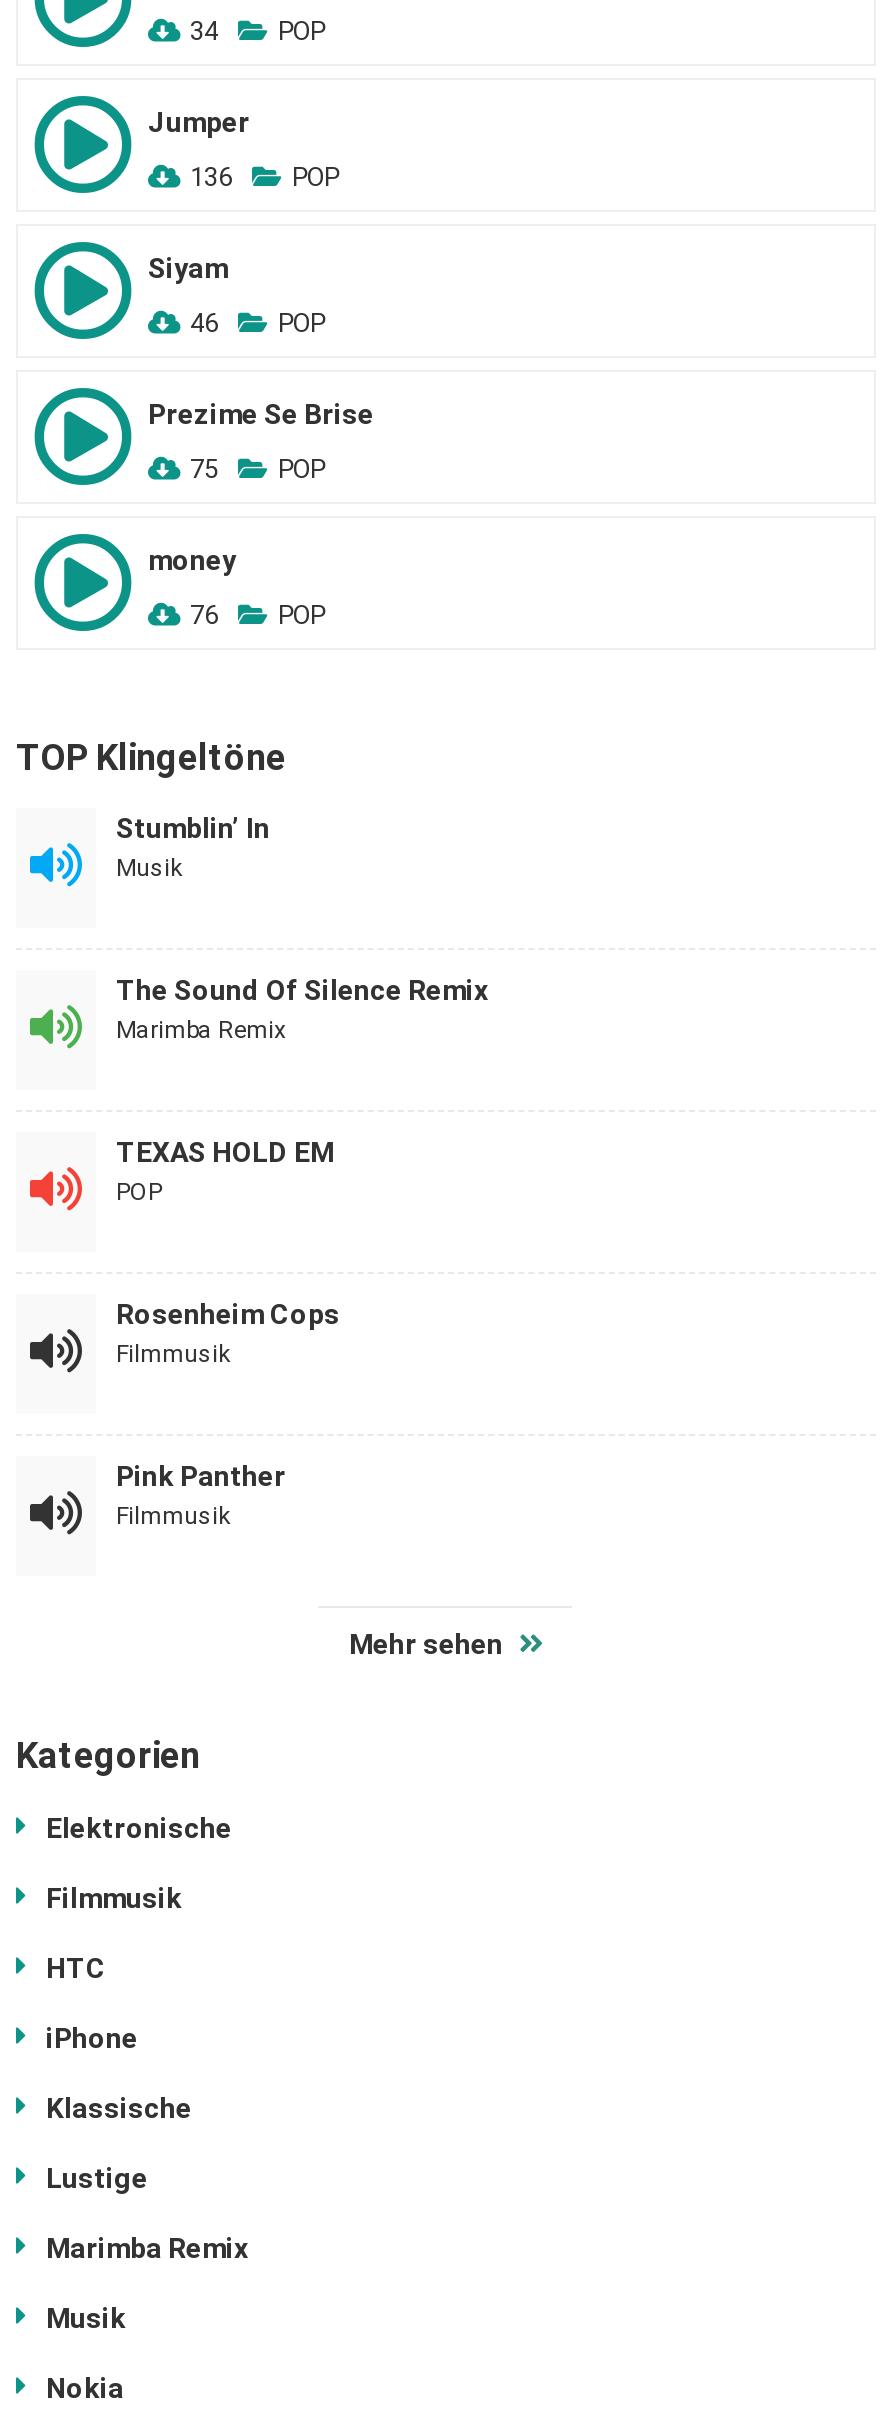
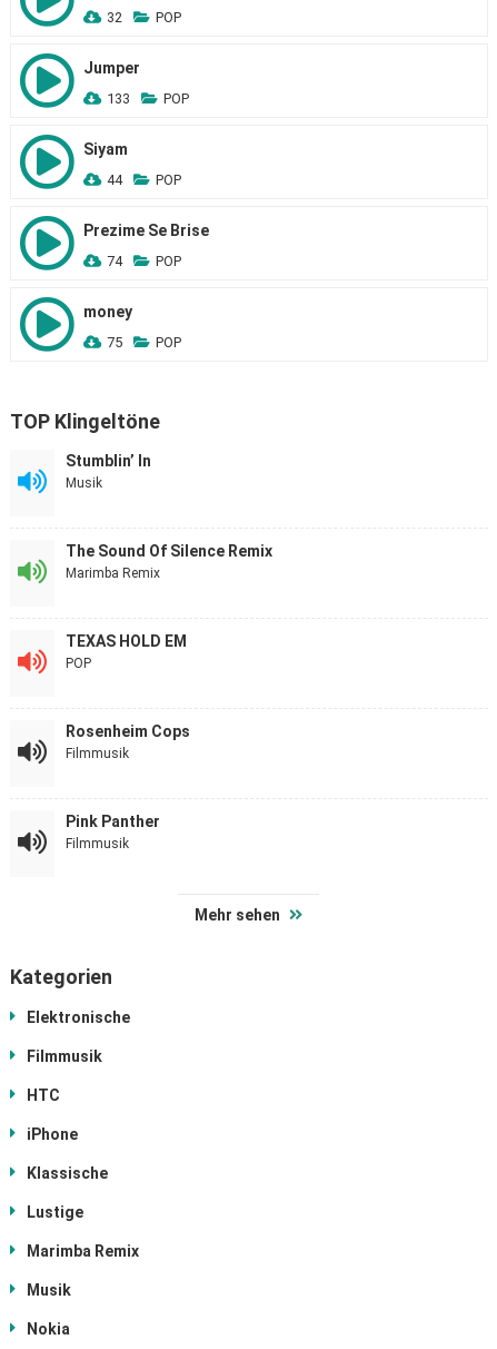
- 34 POP
+ 32 POP

- 136 POP
+ 133 POP

- 46 POP
+ 44 POP

- 75 POP
+ 74 POP

- 76 POP
+ 75 POP
